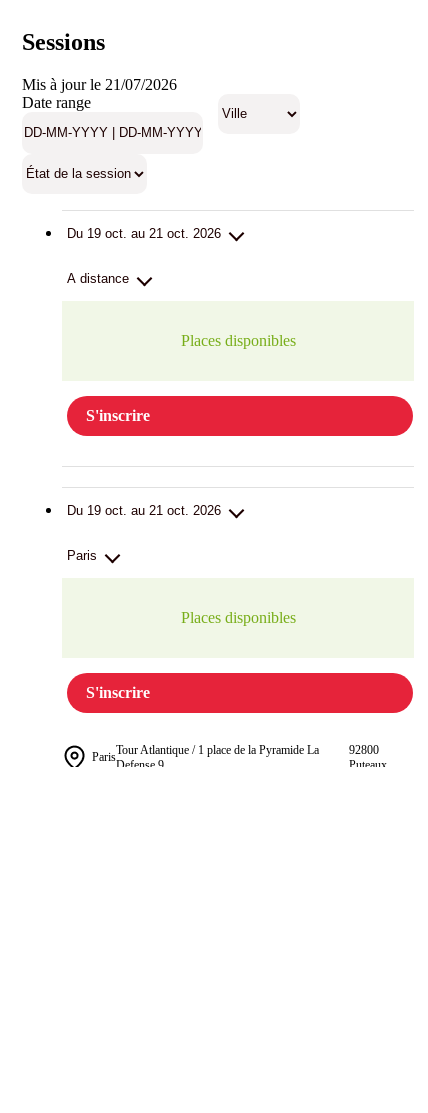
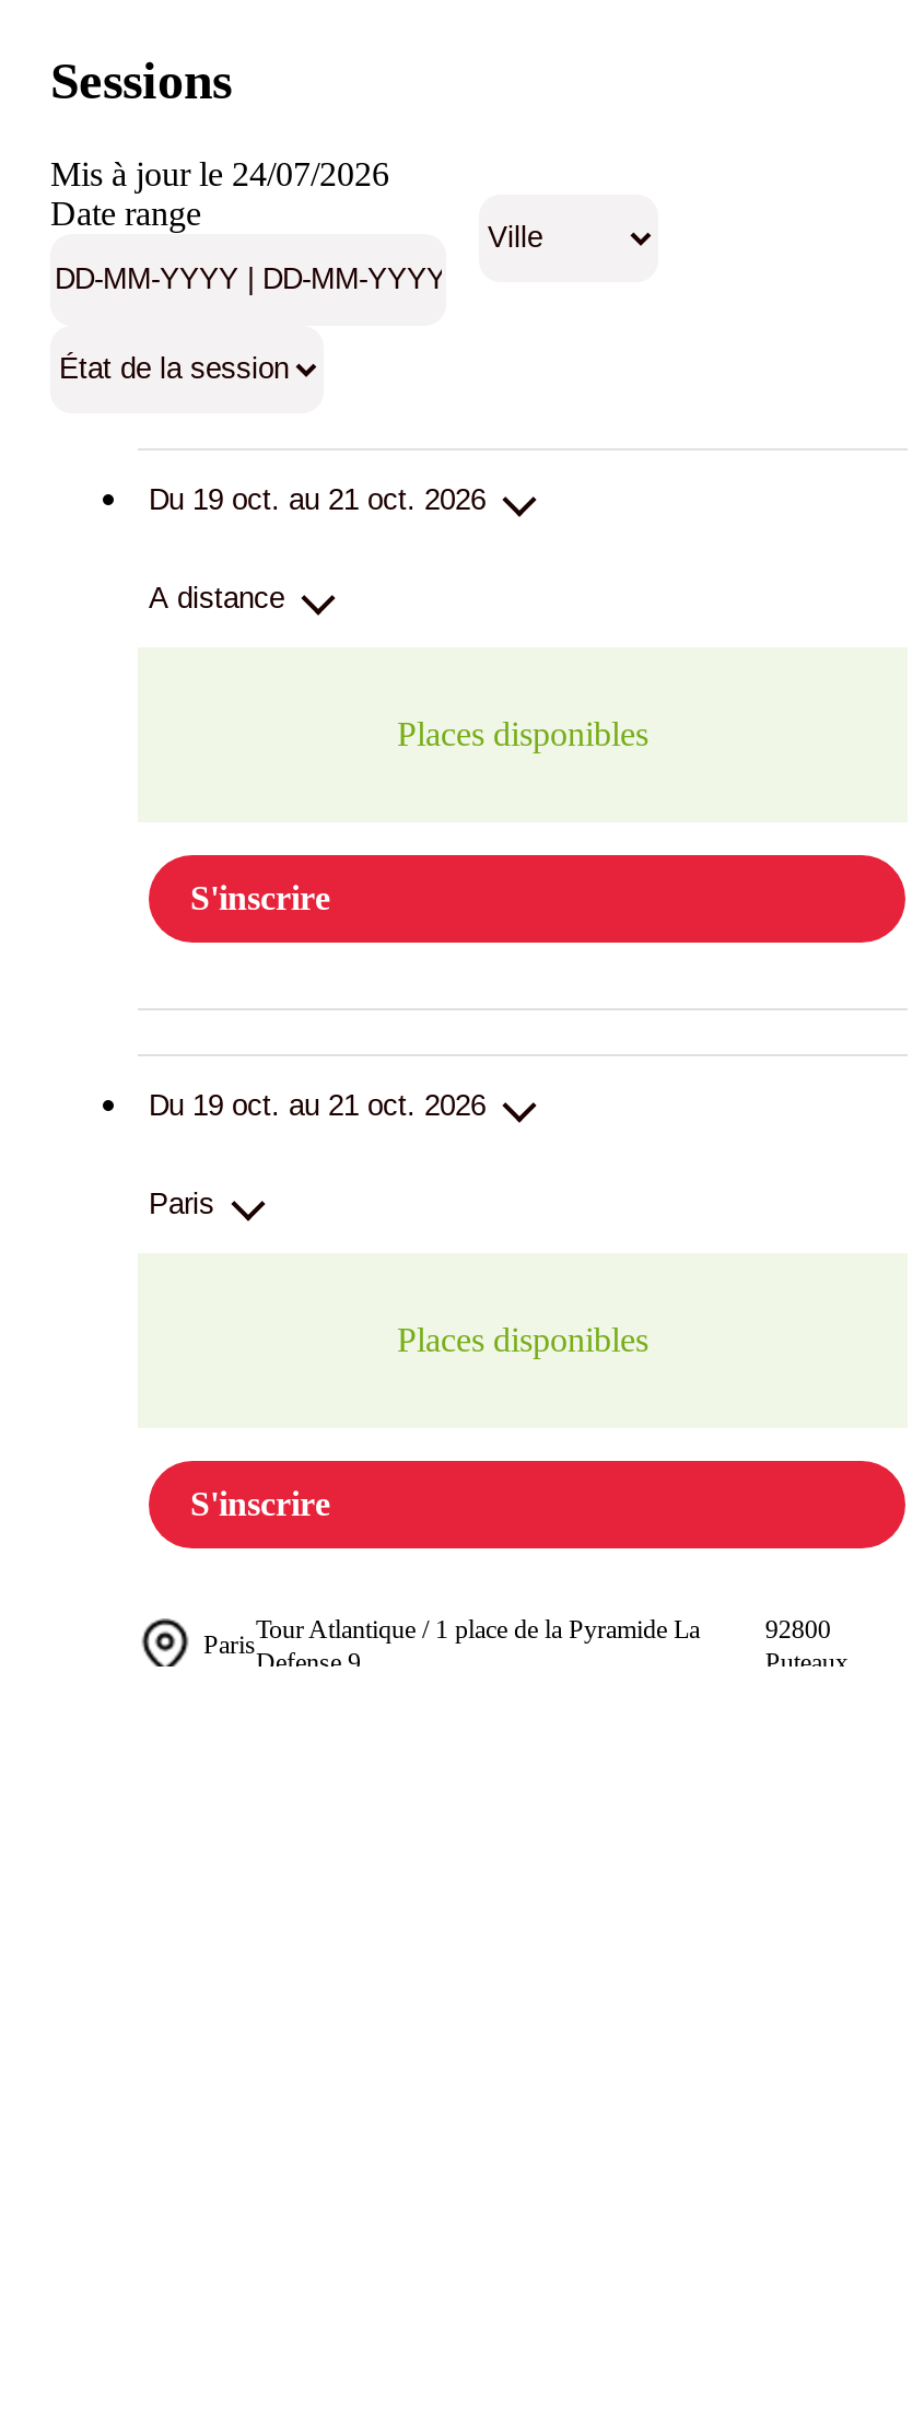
- Mis à jour le 21/07/2026
+ Mis à jour le 24/07/2026
